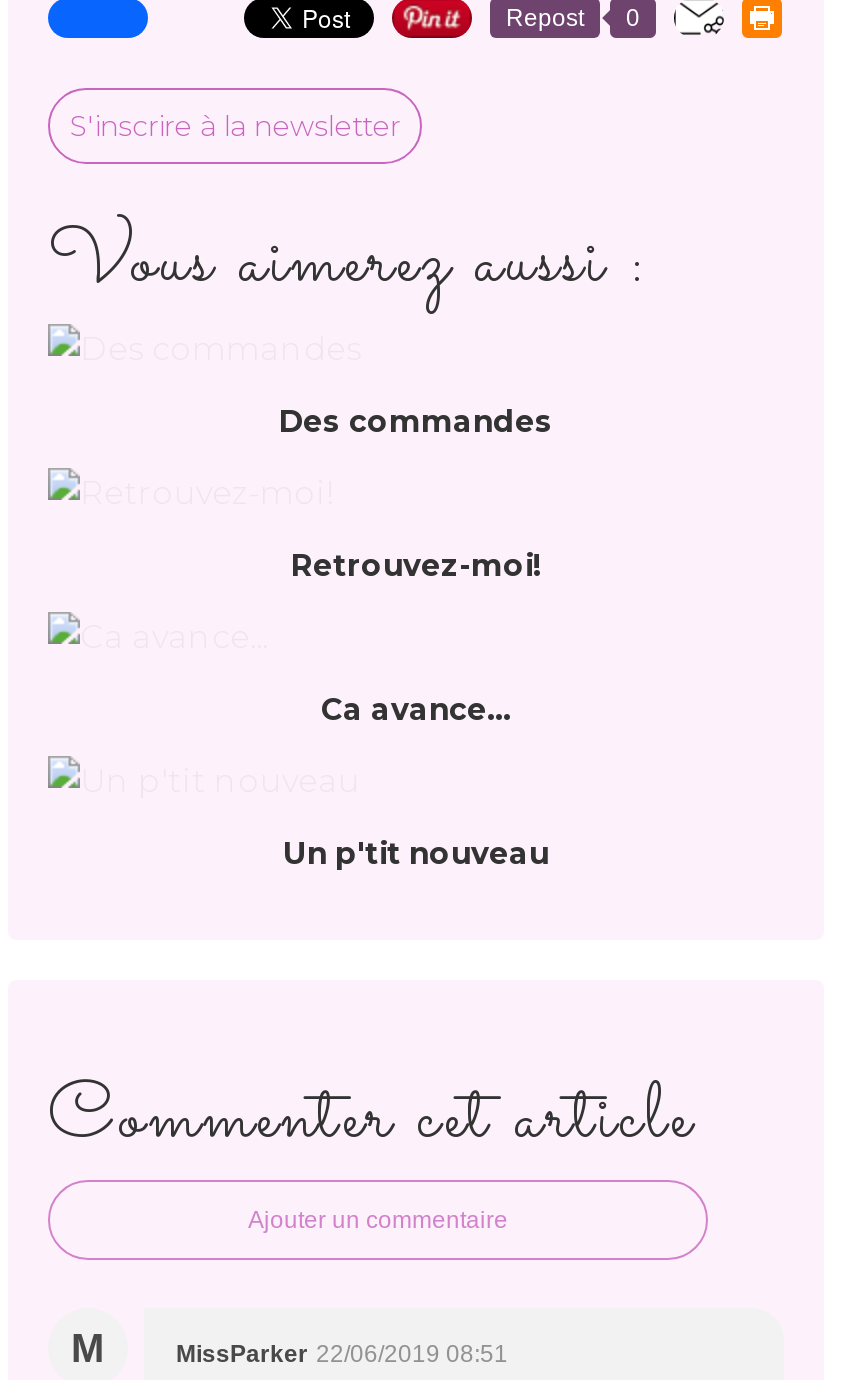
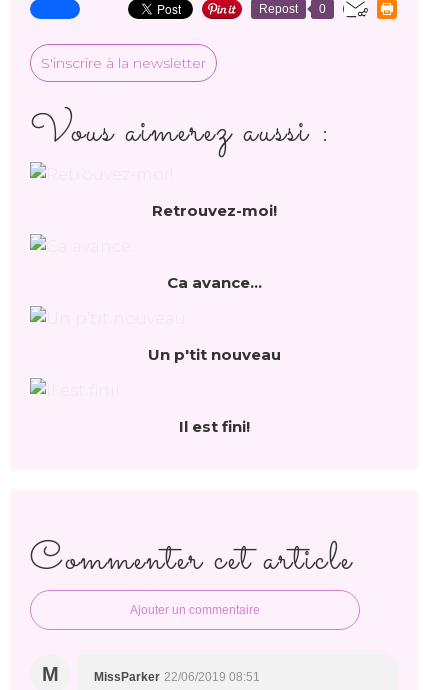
- Des commandes

moved up: Retrouvez-moi! | Ca avance... | Un p'tit nouveau

+ Il est fini!
